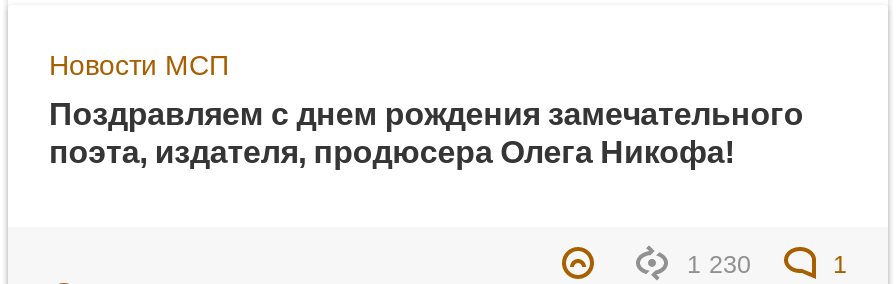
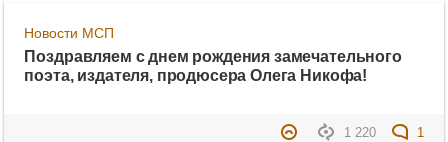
- 1 230
+ 1 220
